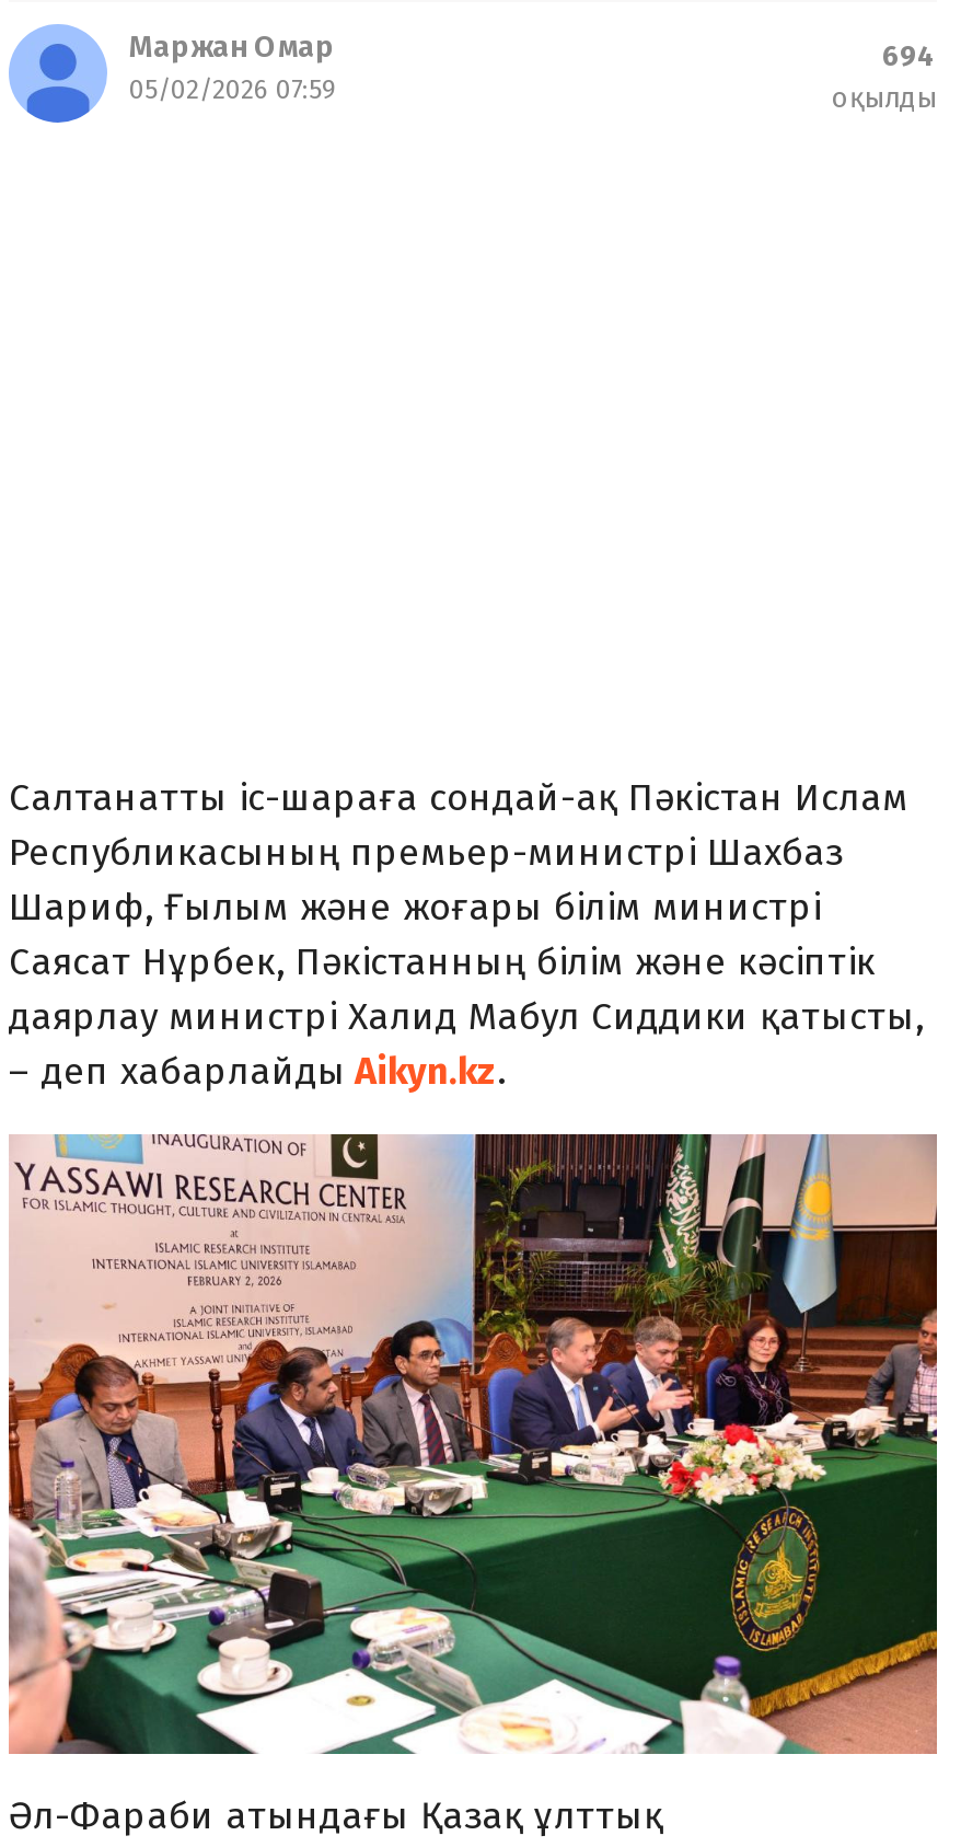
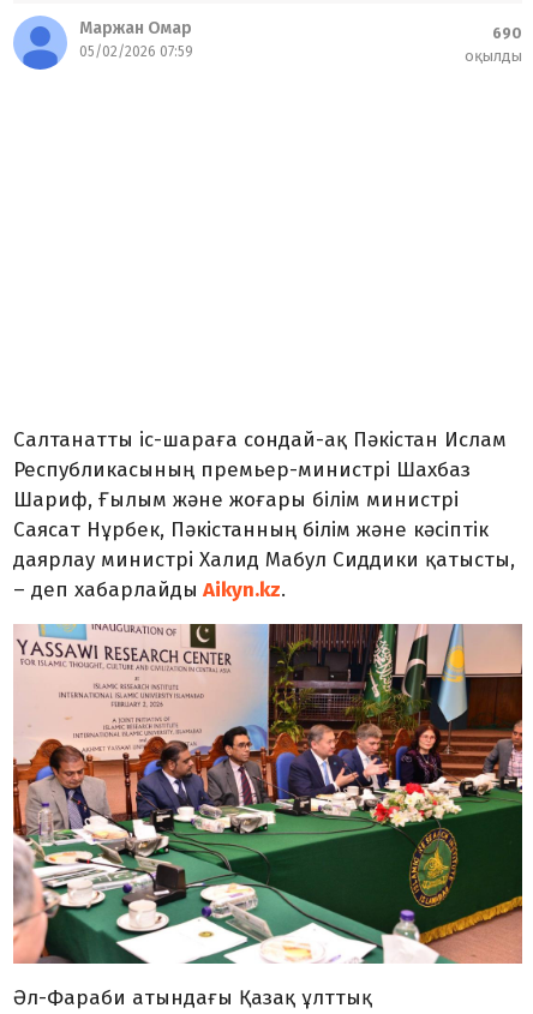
- 694
+ 690
